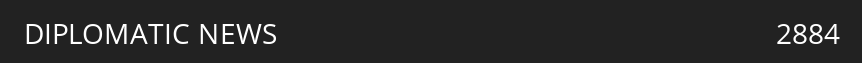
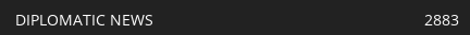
- 2884
+ 2883
